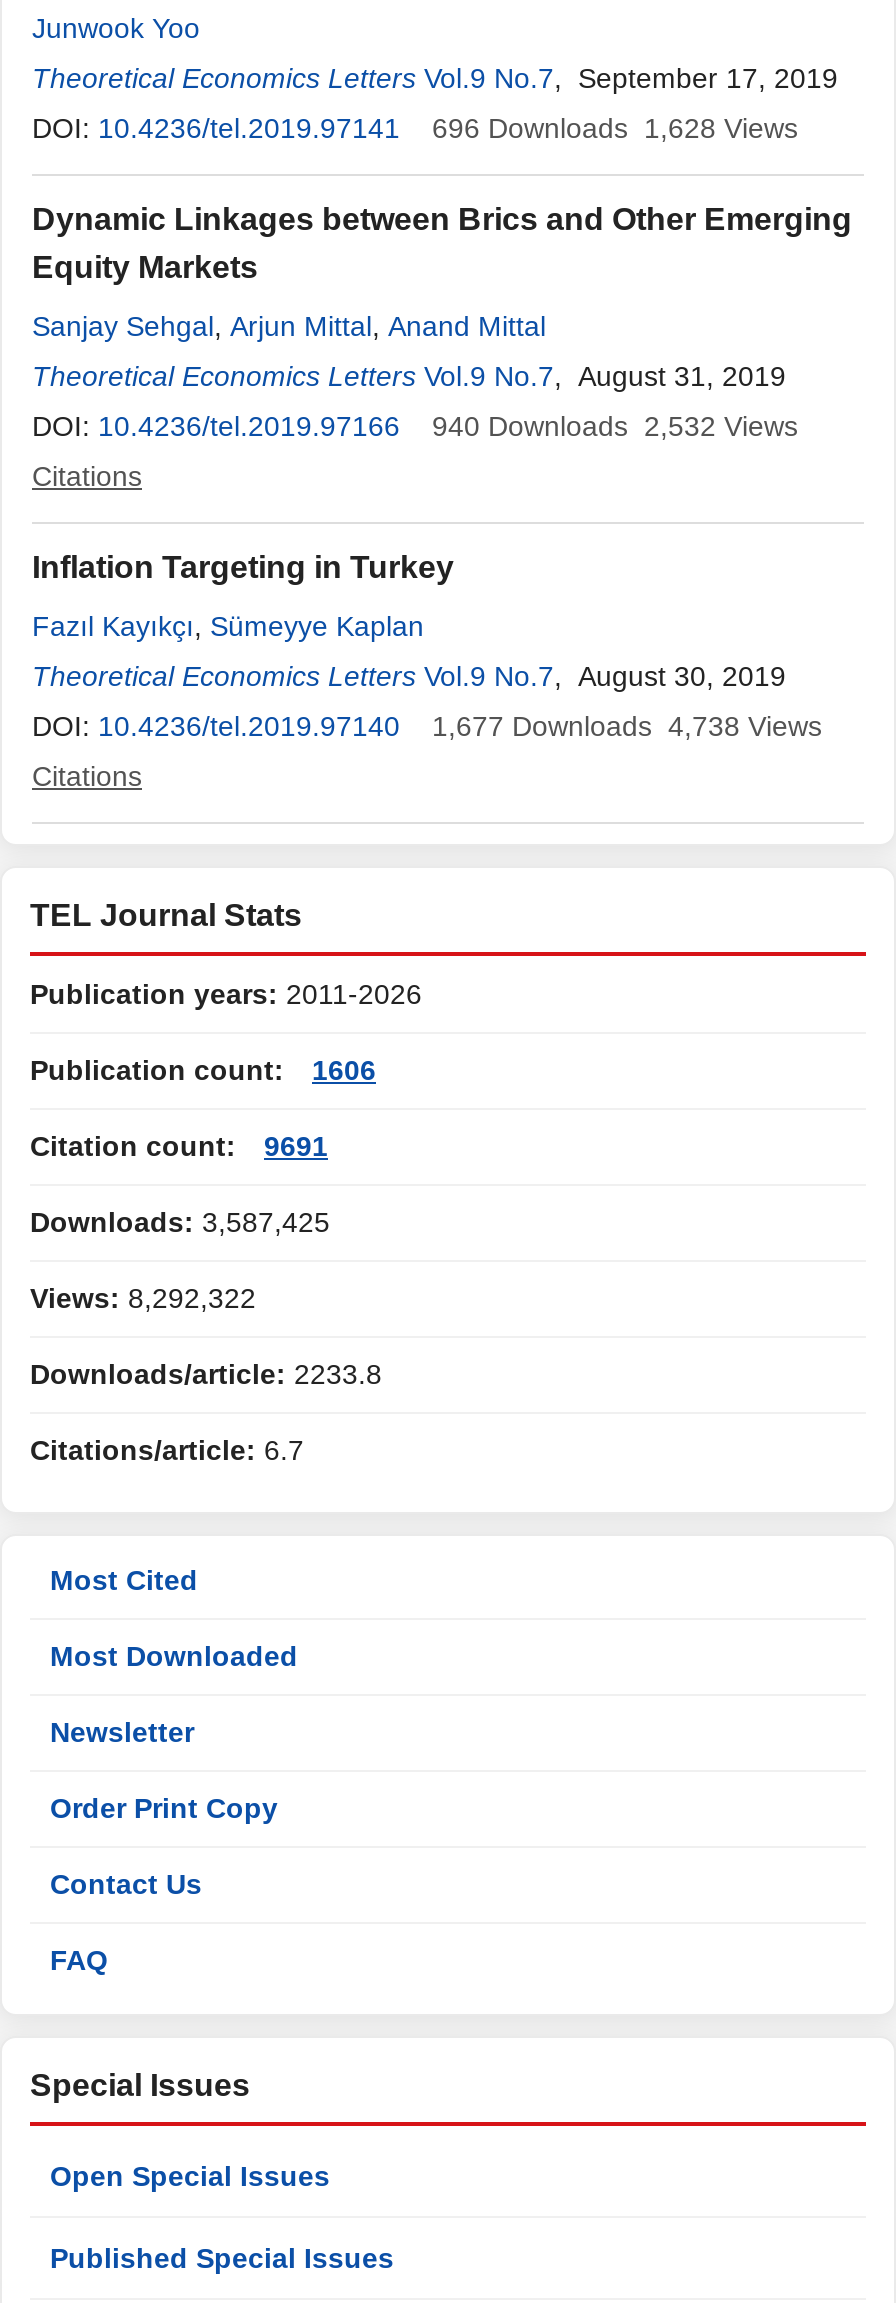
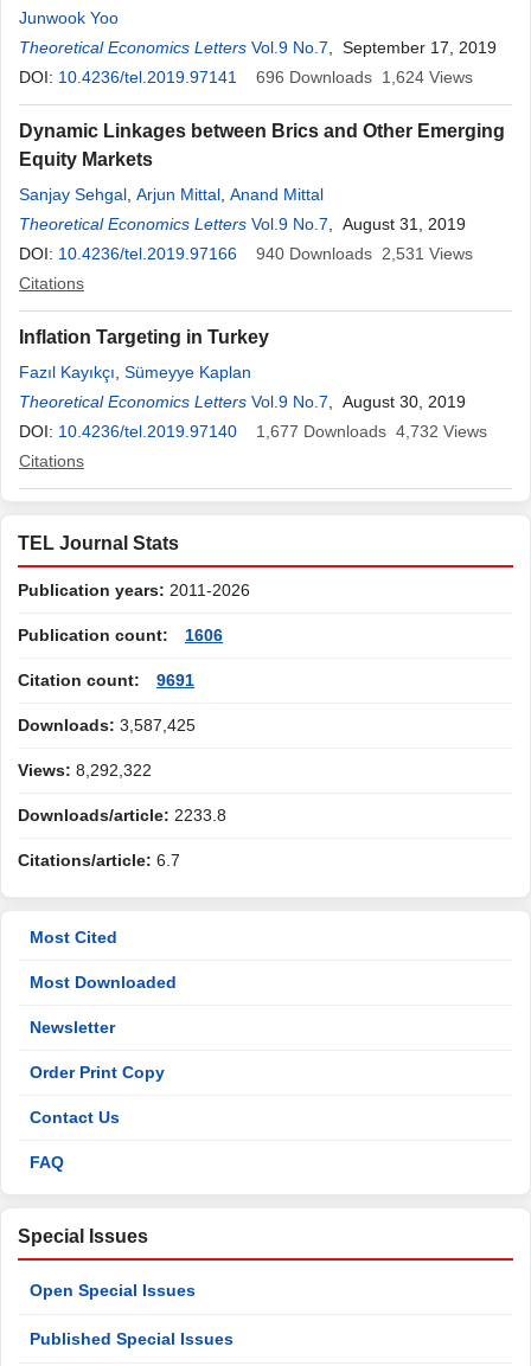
- 696 Downloads 1,628 Views
+ 696 Downloads 1,624 Views

- 940 Downloads 2,532 Views
+ 940 Downloads 2,531 Views

- 1,677 Downloads 4,738 Views
+ 1,677 Downloads 4,732 Views
